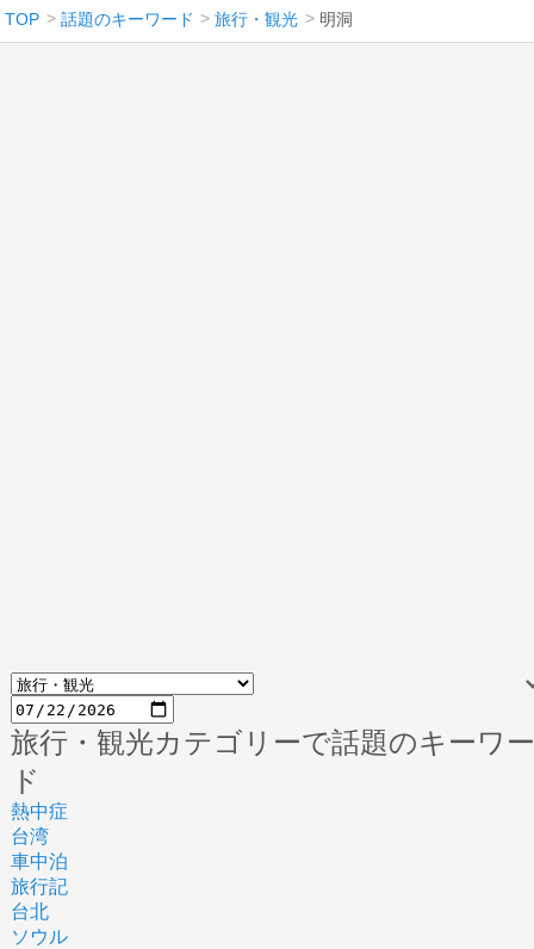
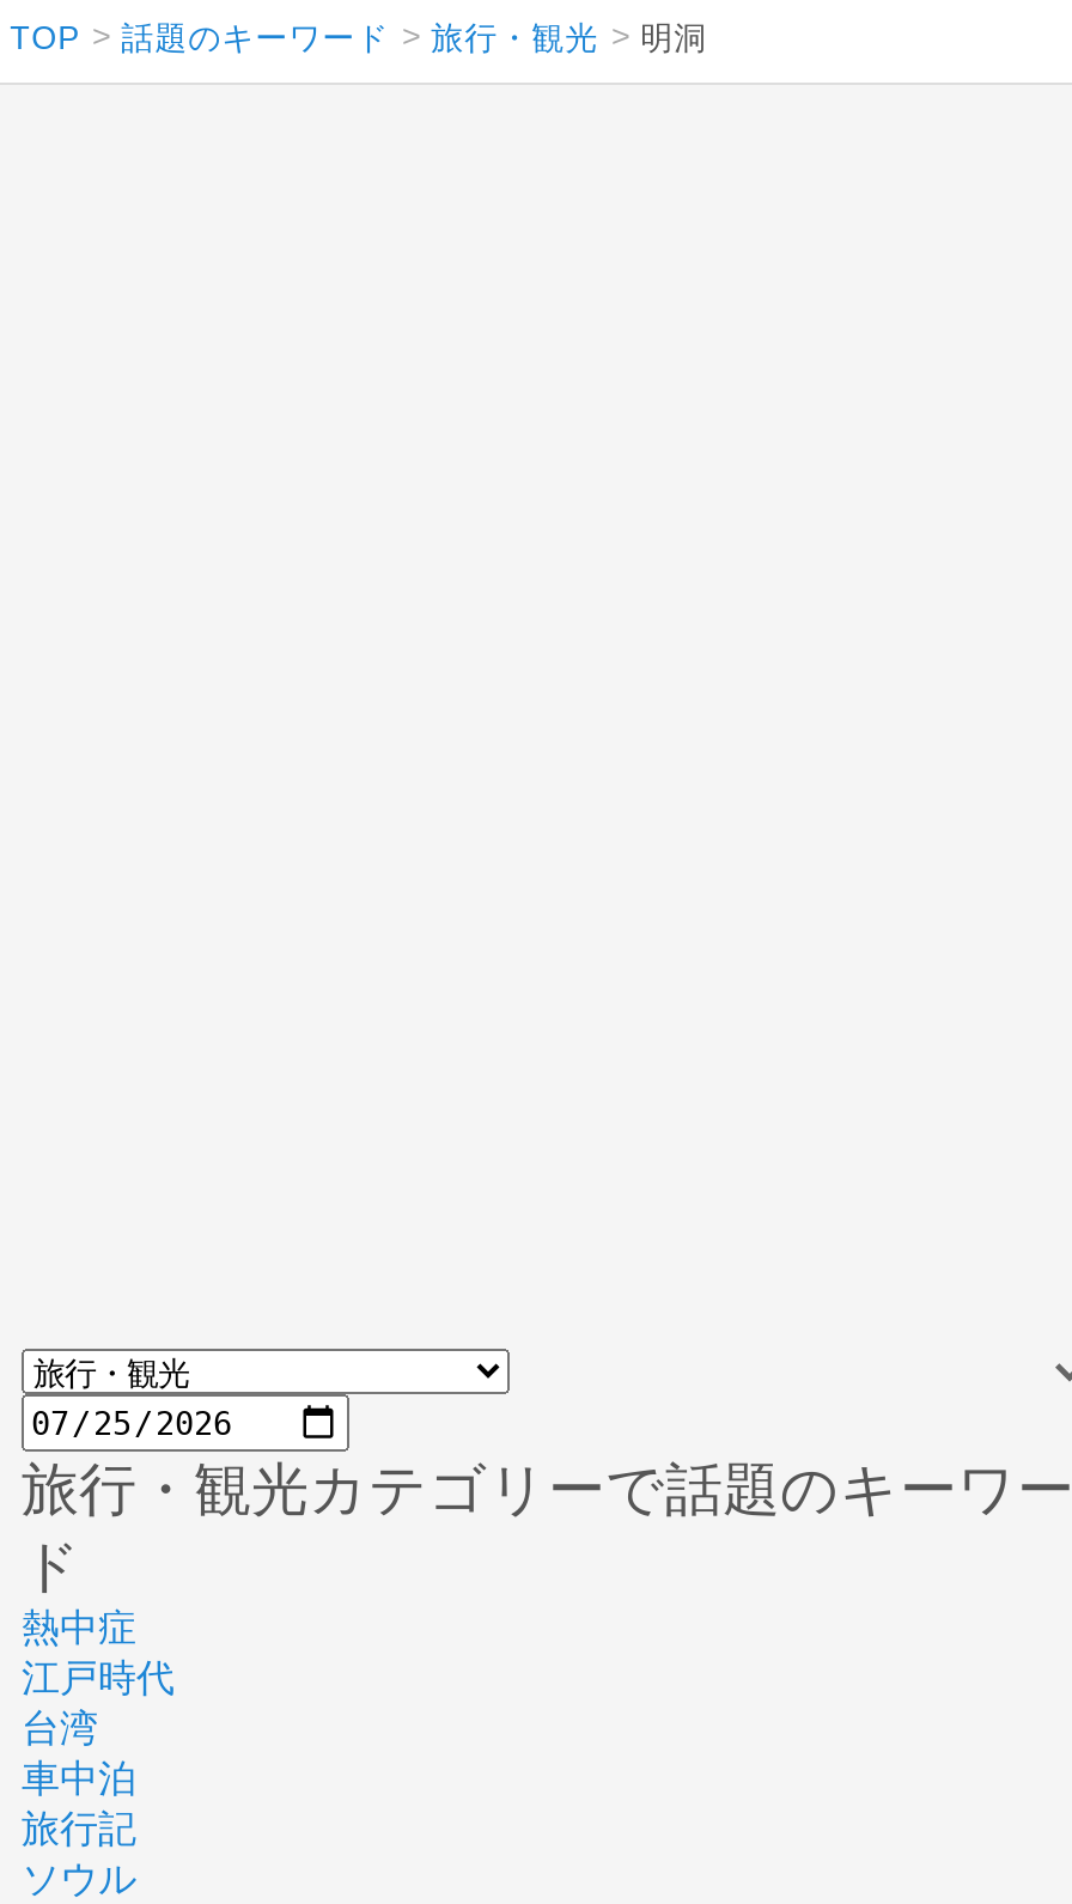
+ 江戸時代

moved down: 台湾 | 車中泊 | 旅行記

- 台北
